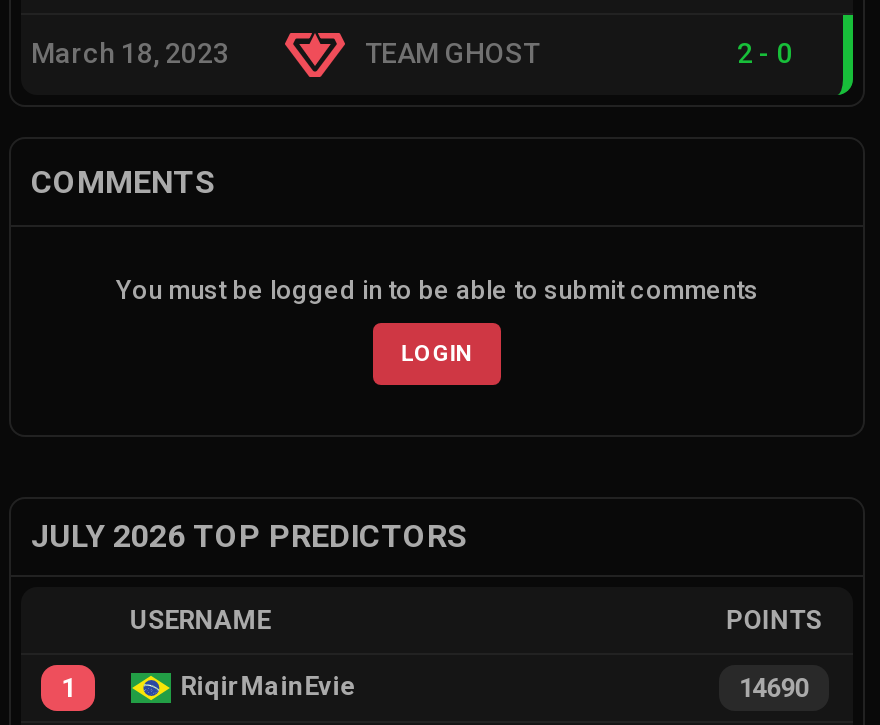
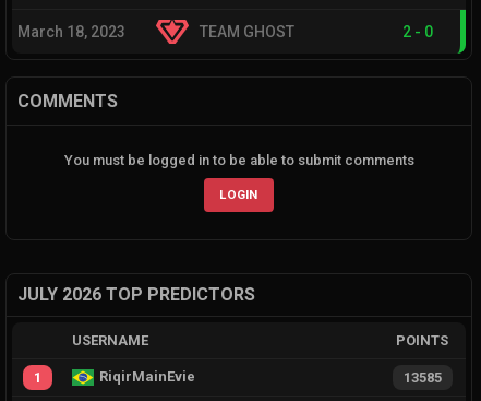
- 14690
+ 13585
